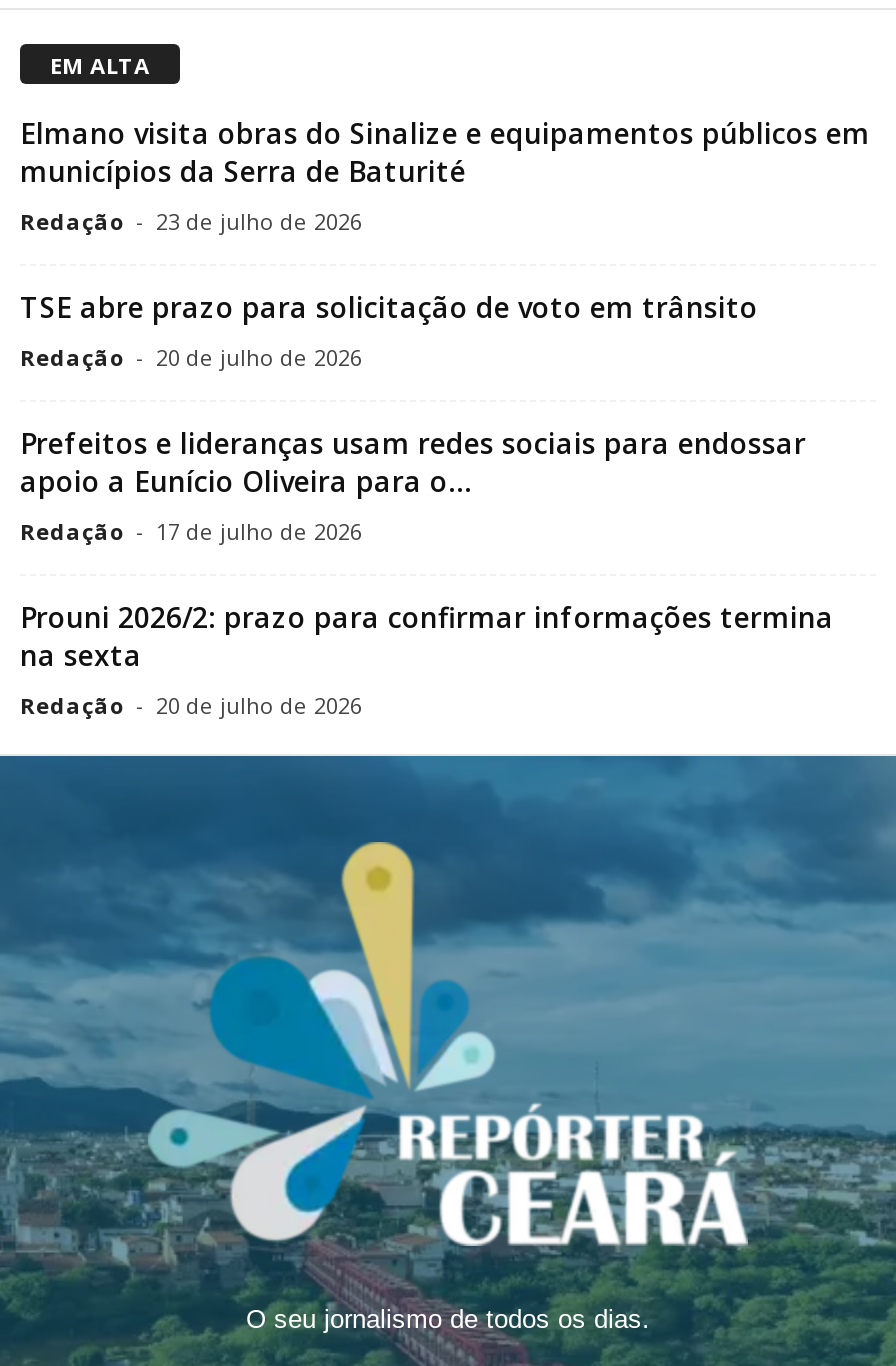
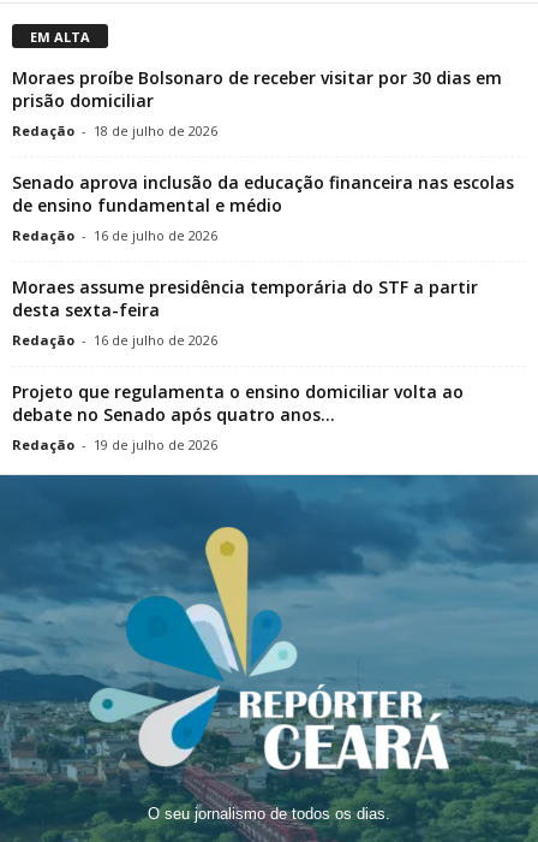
- Elmano visita obras do Sinalize e equipamentos públicos em
- municípios da Serra de Baturité
- Redação - 23 de julho de 2026
+ Moraes proíbe Bolsonaro de receber visitar por 30 dias em
+ prisão domiciliar
+ Redação - 18 de julho de 2026

- TSE abre prazo para solicitação de voto em trânsito
- Redação - 20 de julho de 2026
+ Senado aprova inclusão da educação financeira nas escolas
+ de ensino fundamental e médio
+ Redação - 16 de julho de 2026

- Prefeitos e lideranças usam redes sociais para endossar
- apoio a Eunício Oliveira para o...
- Redação - 17 de julho de 2026
+ Moraes assume presidência temporária do STF a partir
+ desta sexta-feira
+ Redação - 16 de julho de 2026

- Prouni 2026/2: prazo para confirmar informações termina
- na sexta
- Redação - 20 de julho de 2026
+ Projeto que regulamenta o ensino domiciliar volta ao
+ debate no Senado após quatro anos...
+ Redação - 19 de julho de 2026
